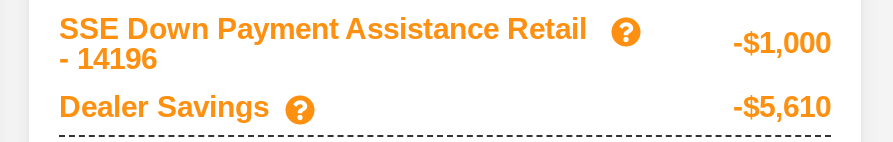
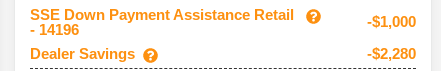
- -$5,610
+ -$2,280
